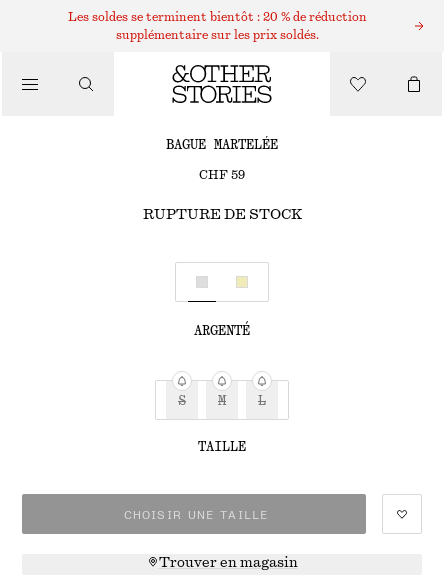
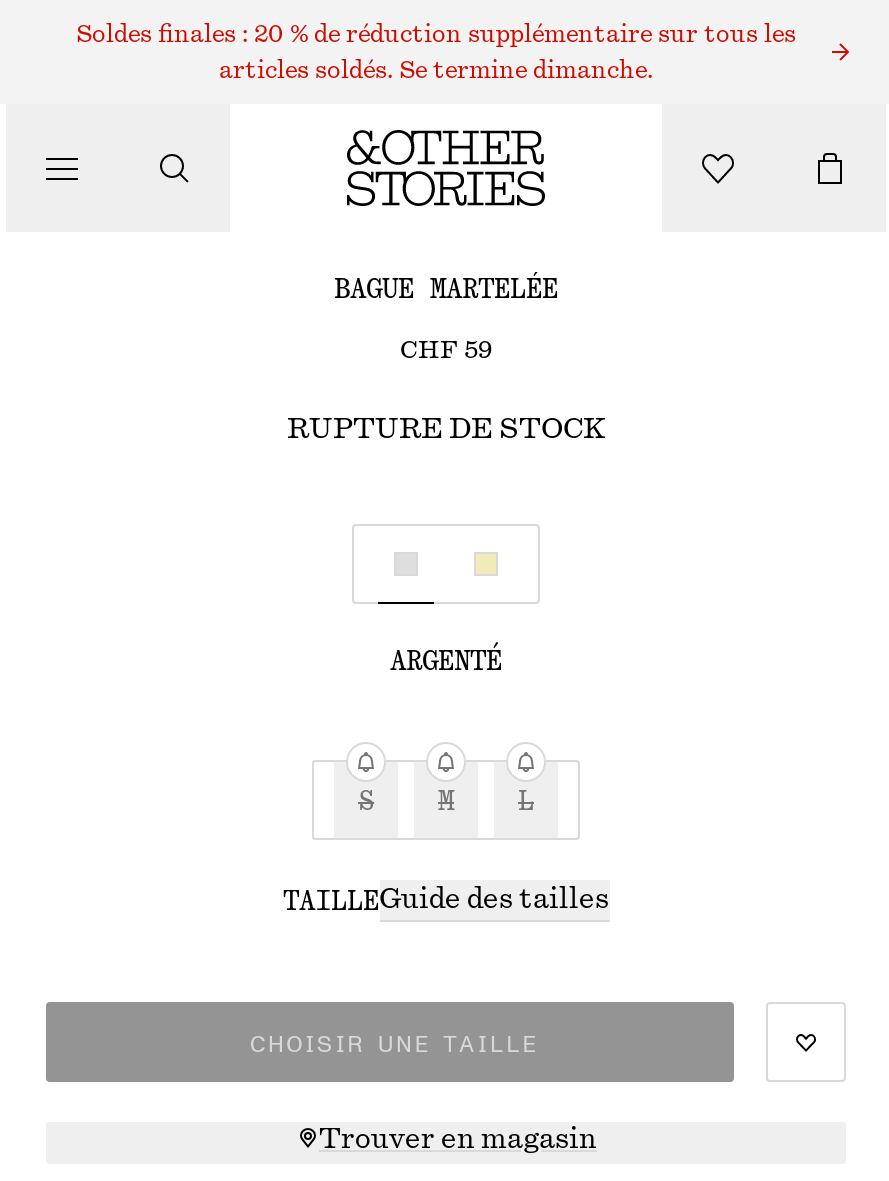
- Les soldes se terminent bientôt : 20 % de réduction
+ Soldes finales : 20 % de réduction supplémentaire sur tous les

- supplémentaire sur les prix soldés.
+ articles soldés. Se termine dimanche.

- TAILLE
+ TAILLEGuide des tailles
